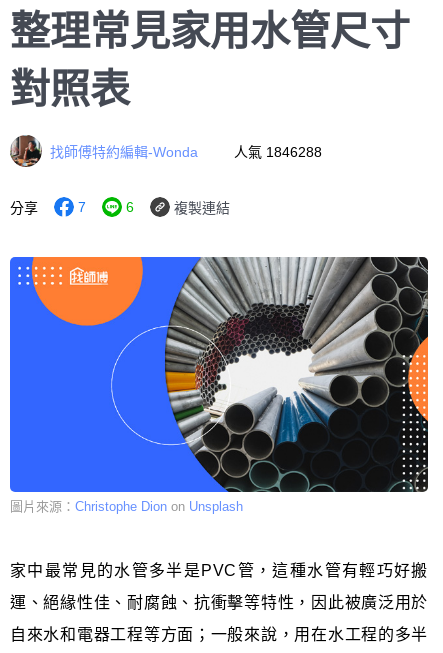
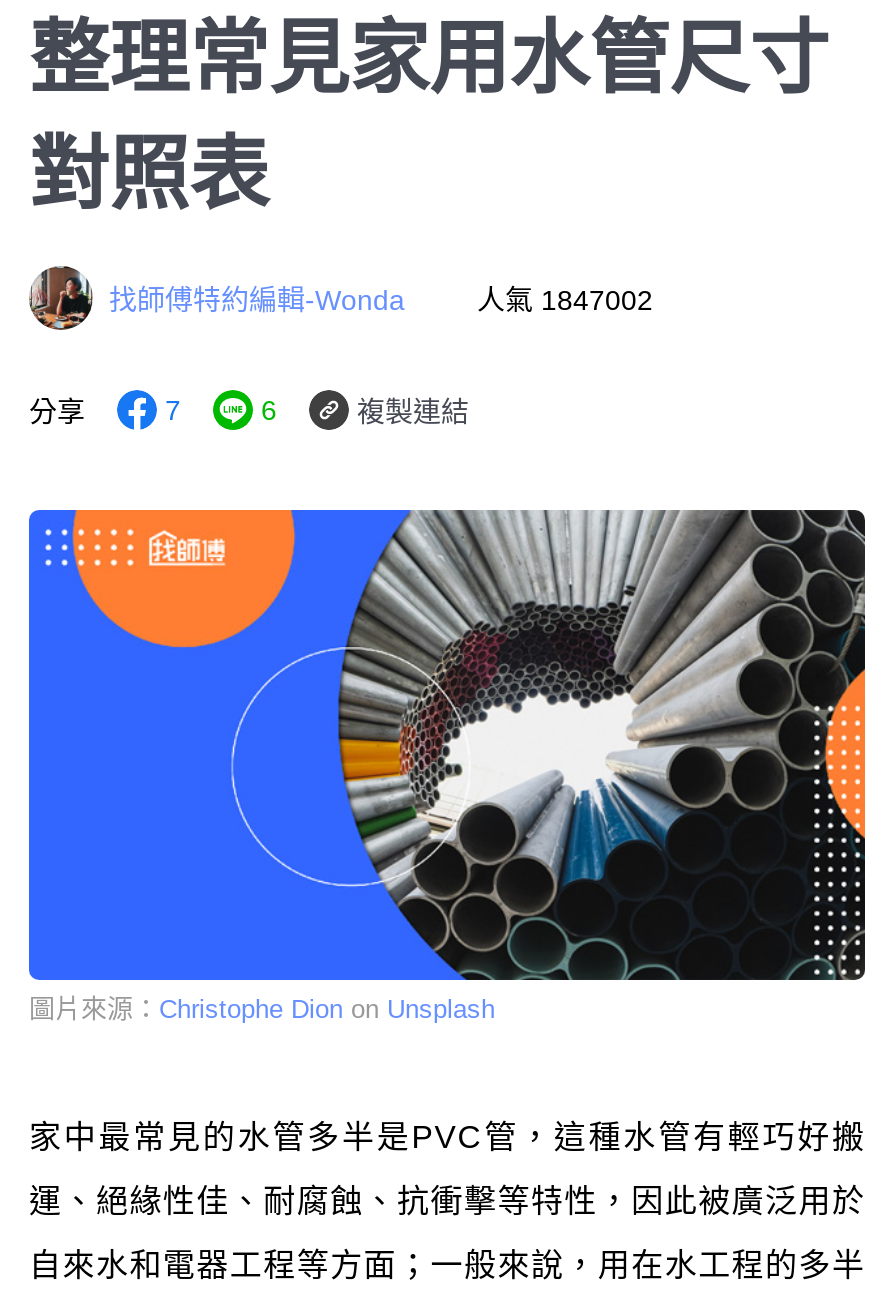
- 人氣 1846288
+ 人氣 1847002
